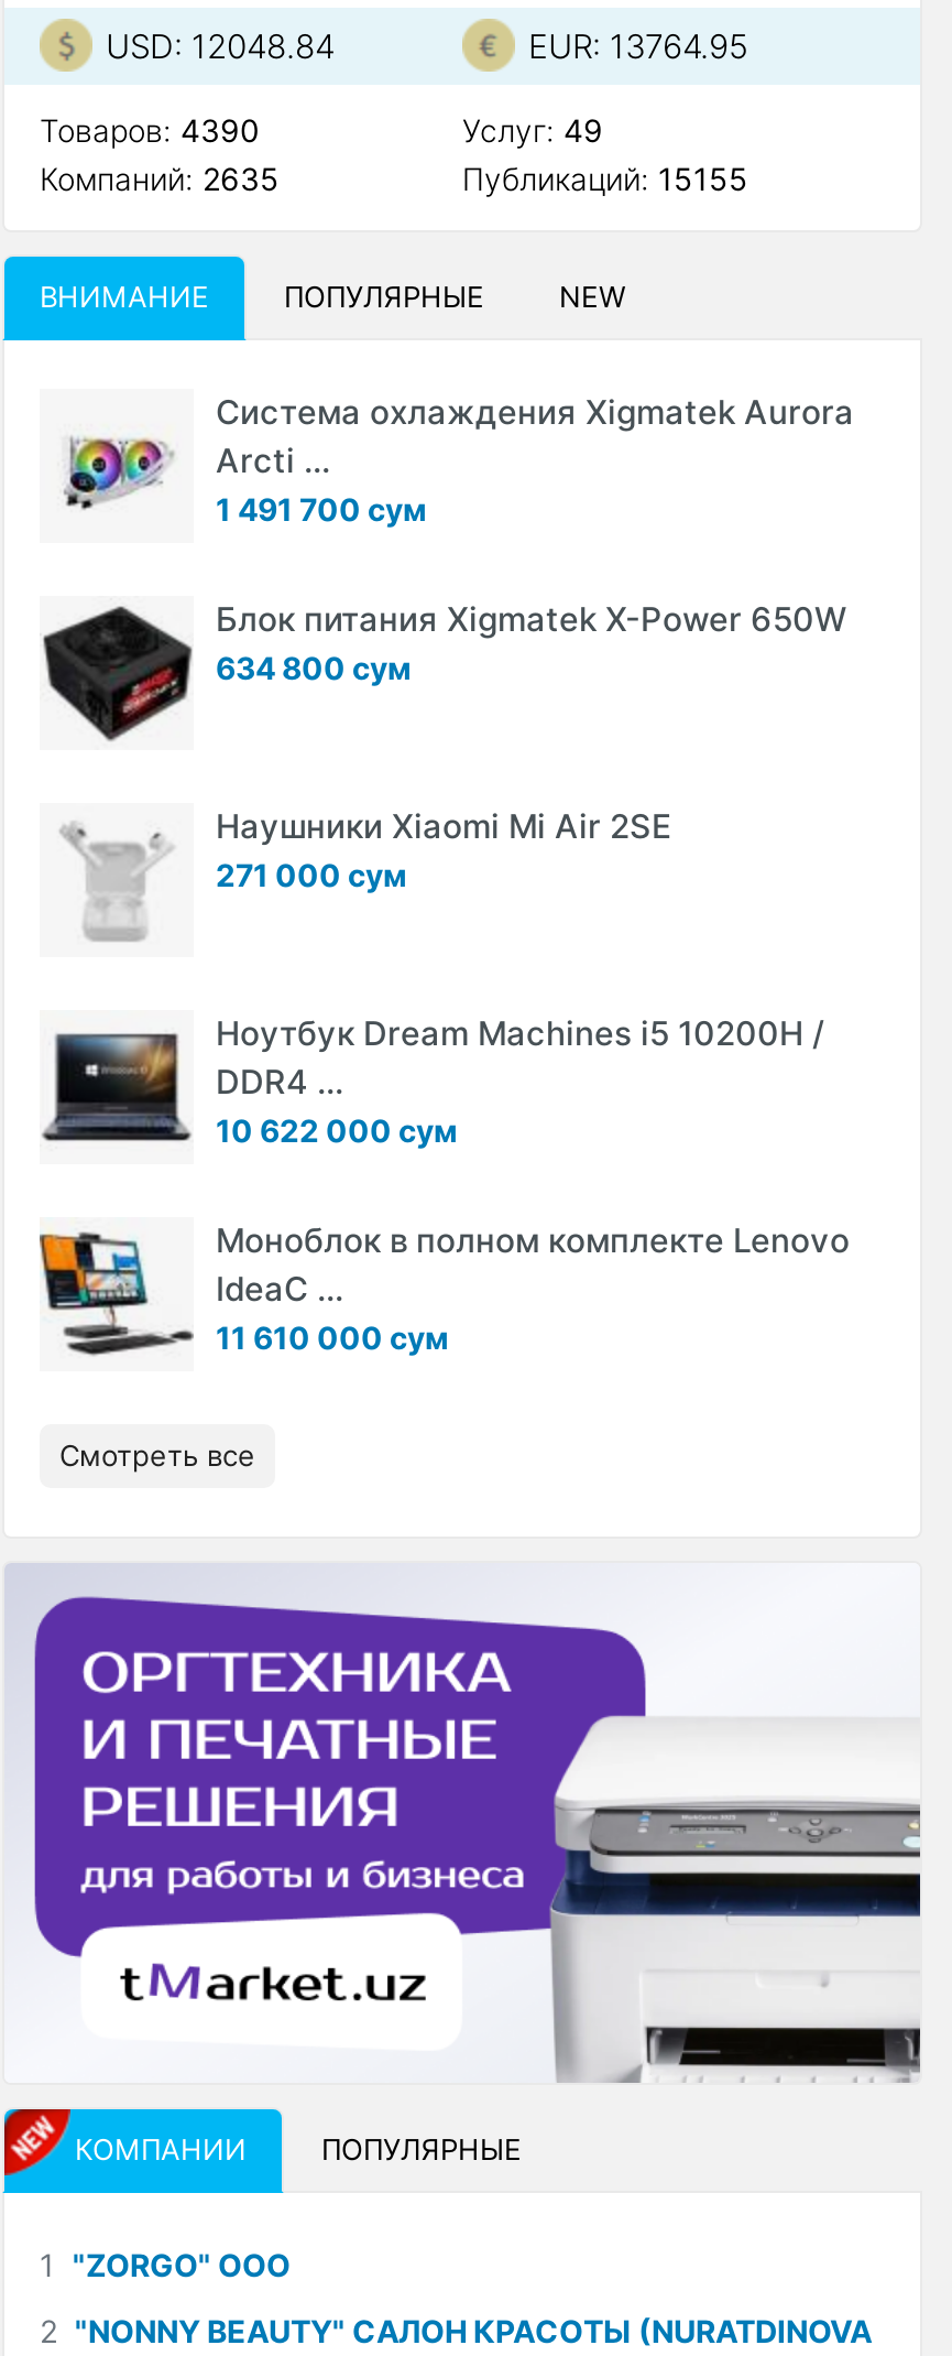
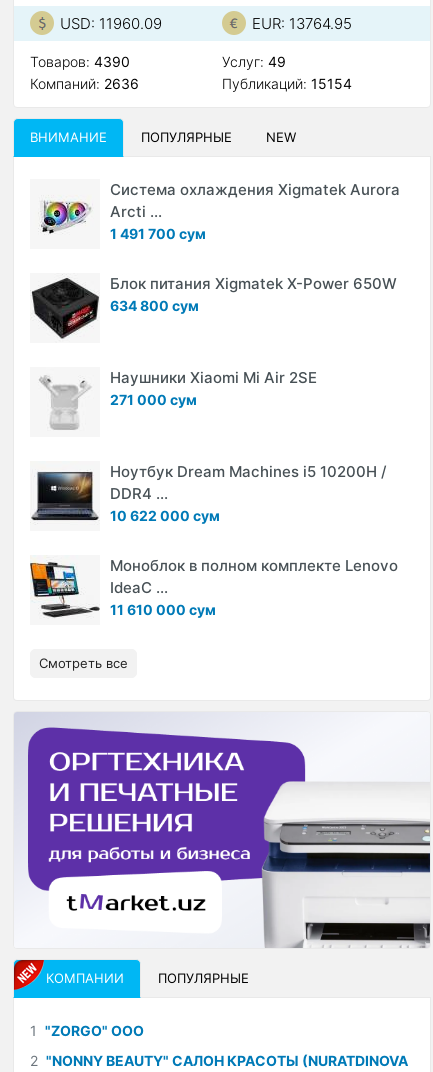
- USD: 12048.84
+ USD: 11960.09

- Компаний: 2635
+ Компаний: 2636

- Публикаций: 15155
+ Публикаций: 15154
